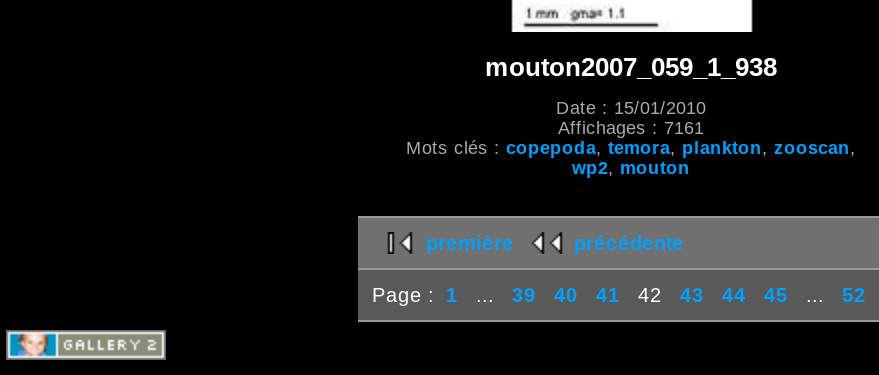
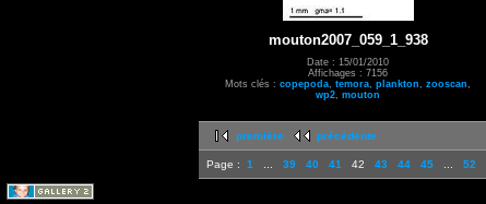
- Affichages : 7161
+ Affichages : 7156
